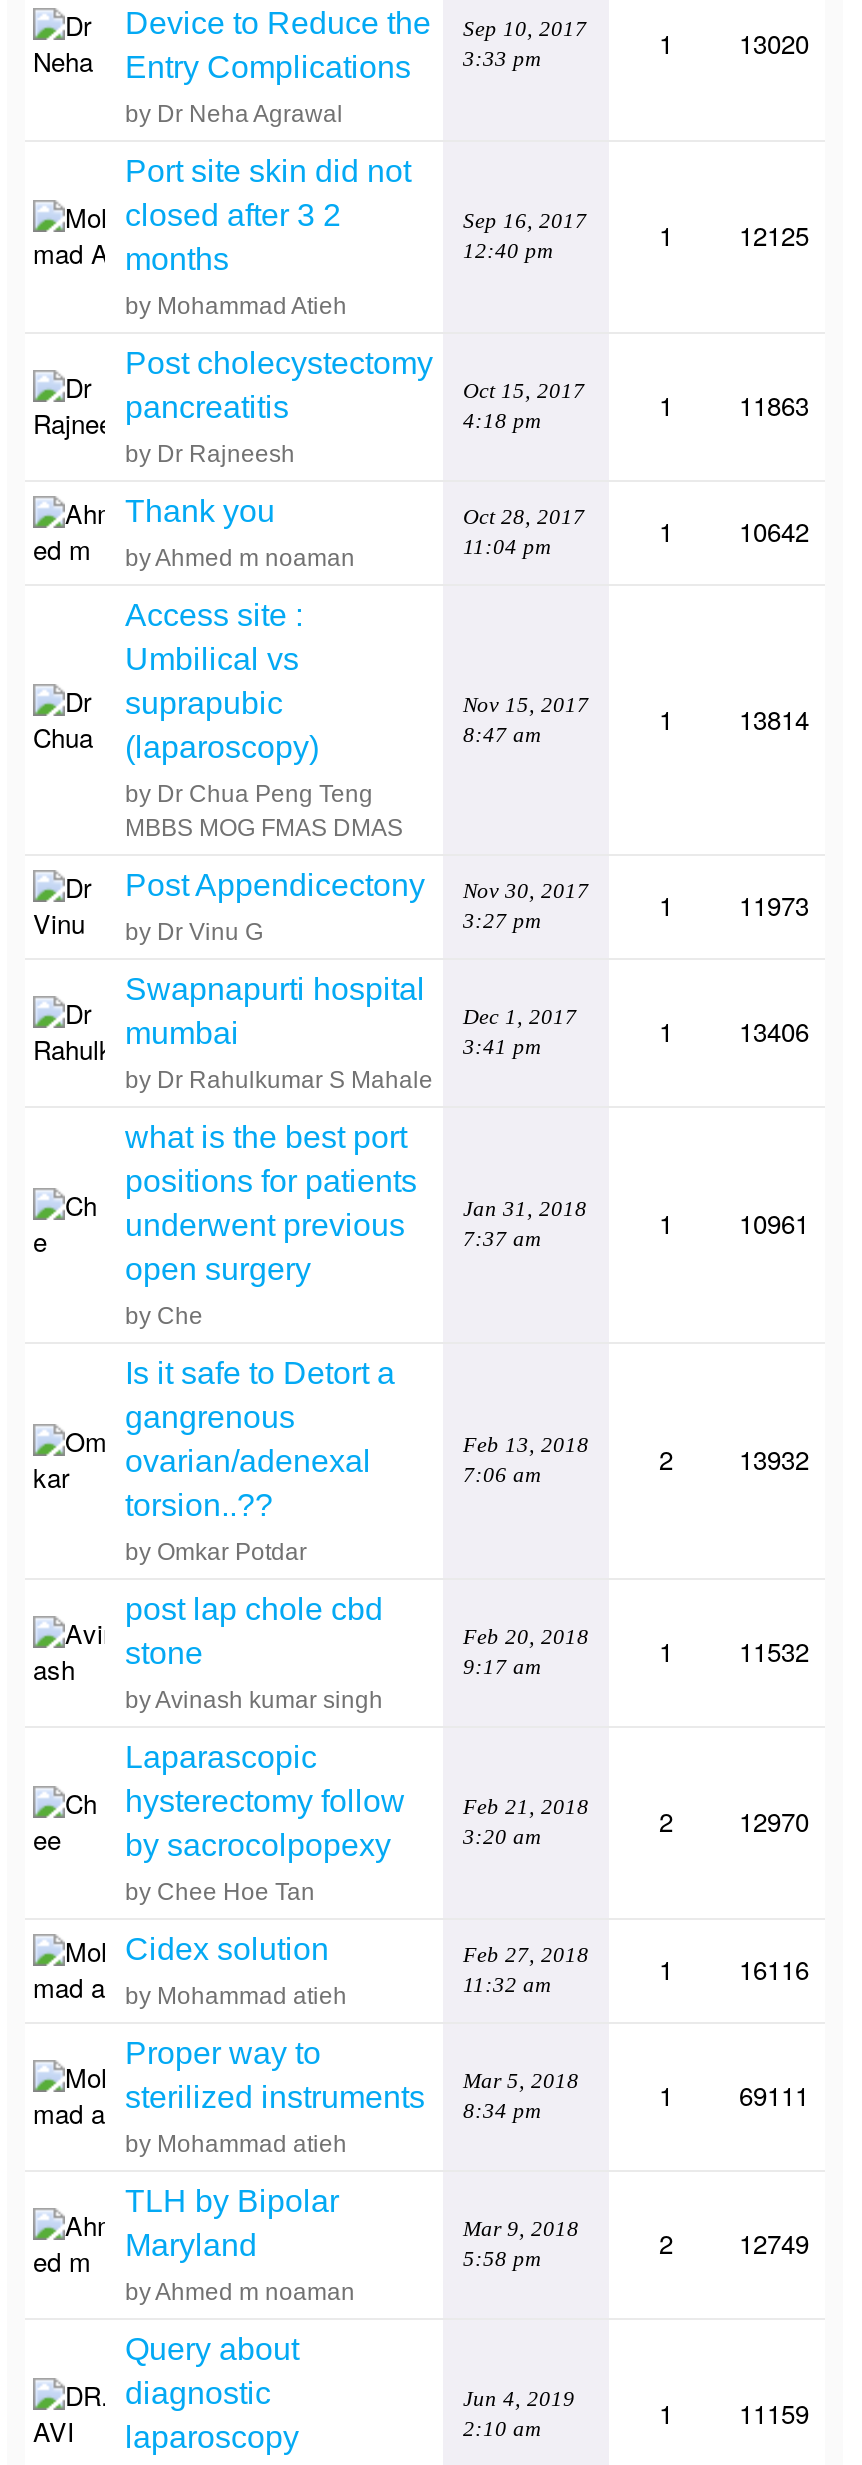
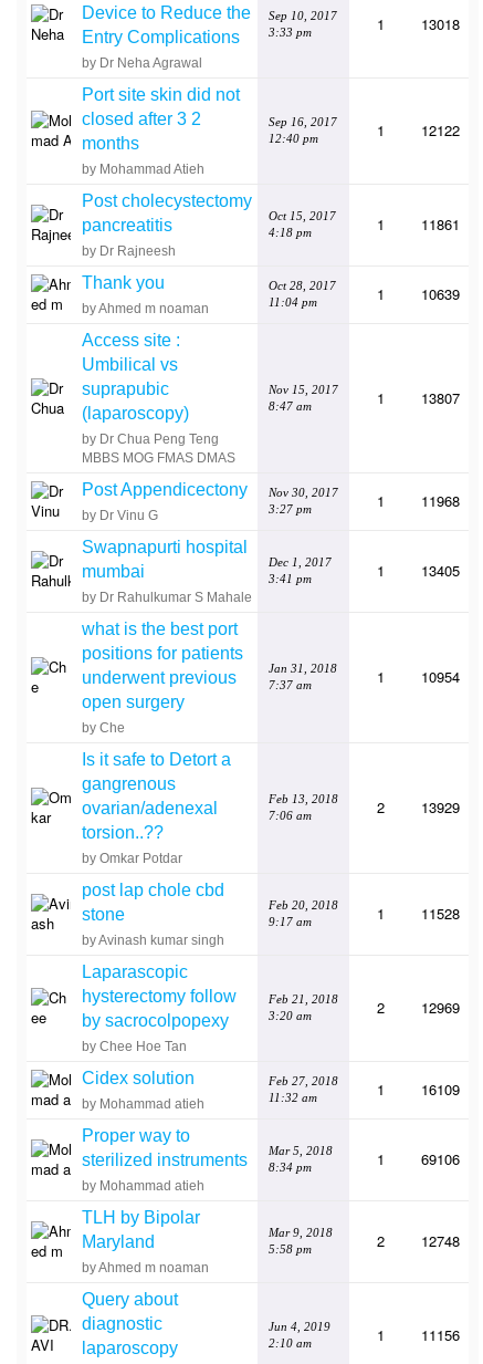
- 1 13020
+ 1 13018

- 1 12125
+ 1 12122

- 1 11863
+ 1 11861

- 1 10642
+ 1 10639

- 1 13814
+ 1 13807

- 1 11973
+ 1 11968

- 1 13406
+ 1 13405

- 1 10961
+ 1 10954

- 2 13932
+ 2 13929

- 1 11532
+ 1 11528

- 2 12970
+ 2 12969

- 1 16116
+ 1 16109

- 1 69111
+ 1 69106

- 2 12749
+ 2 12748

- 1 11159
+ 1 11156
